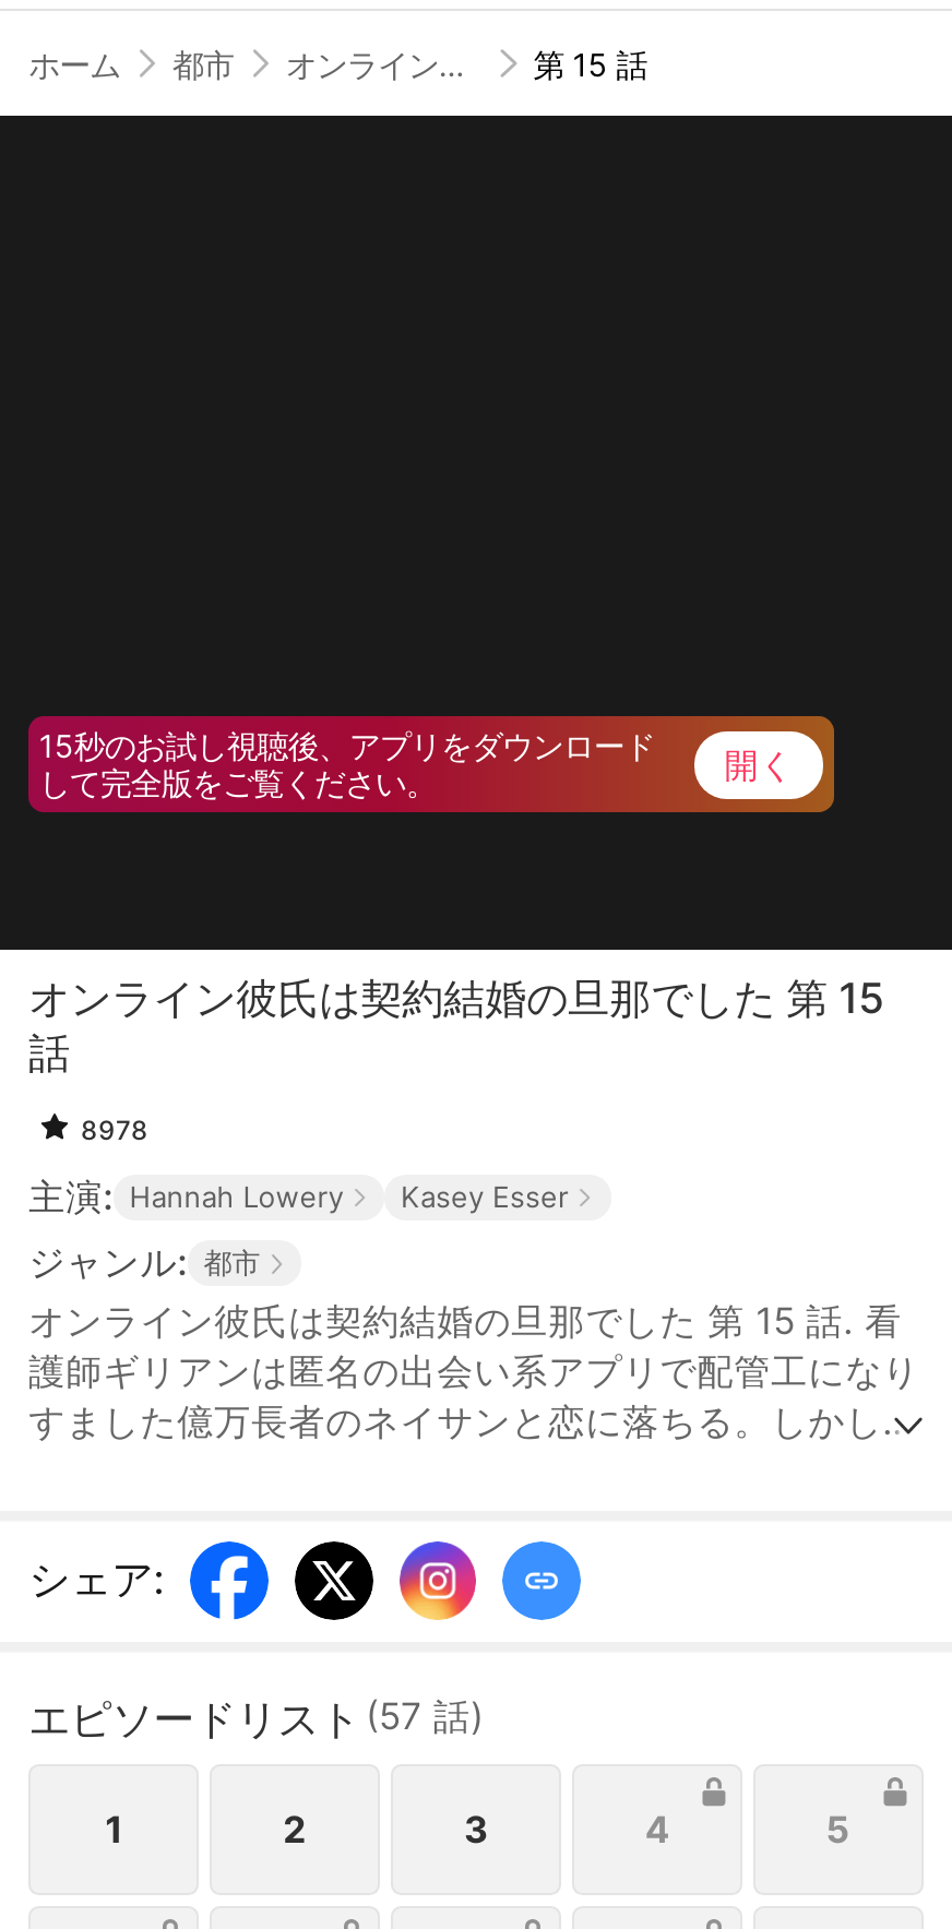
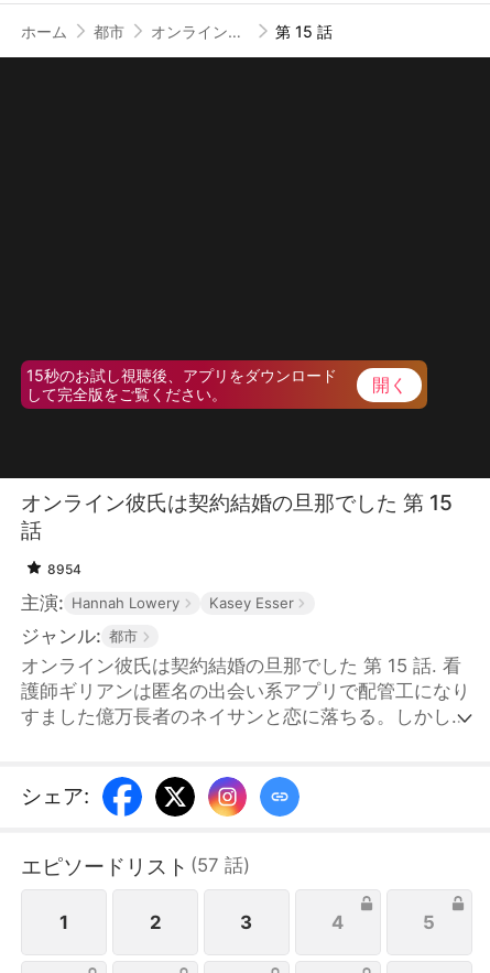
- 8978
+ 8954
